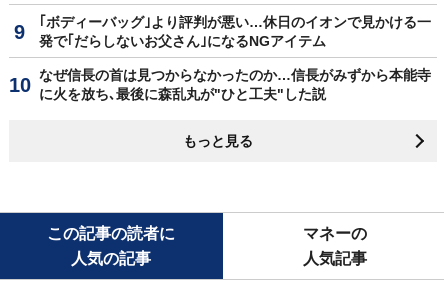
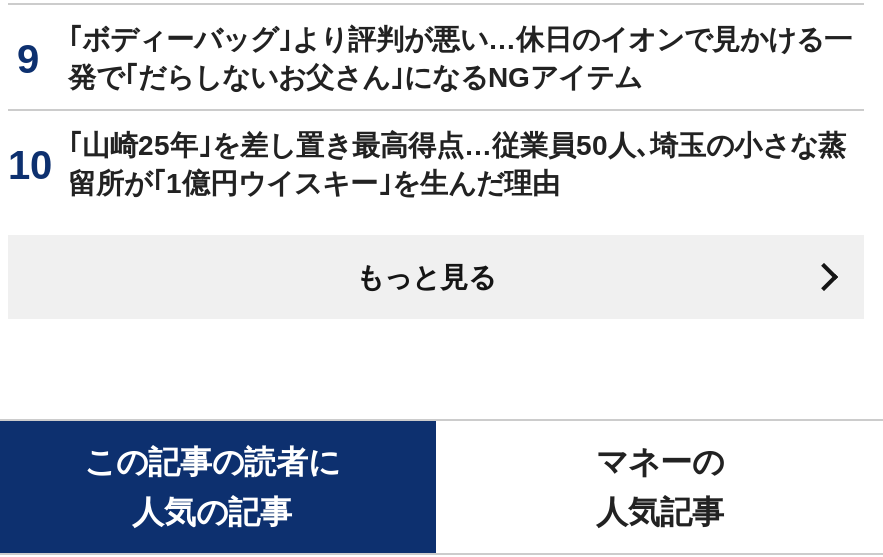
- なぜ信長の首は見つからなかったのか…信長がみずから本能寺
- に火を放ち､最後に森乱丸が"ひと工夫"した説
+ ｢山崎25年｣を差し置き最高得点…従業員50人､埼玉の小さな蒸
+ 留所が｢1億円ウイスキー｣を生んだ理由
